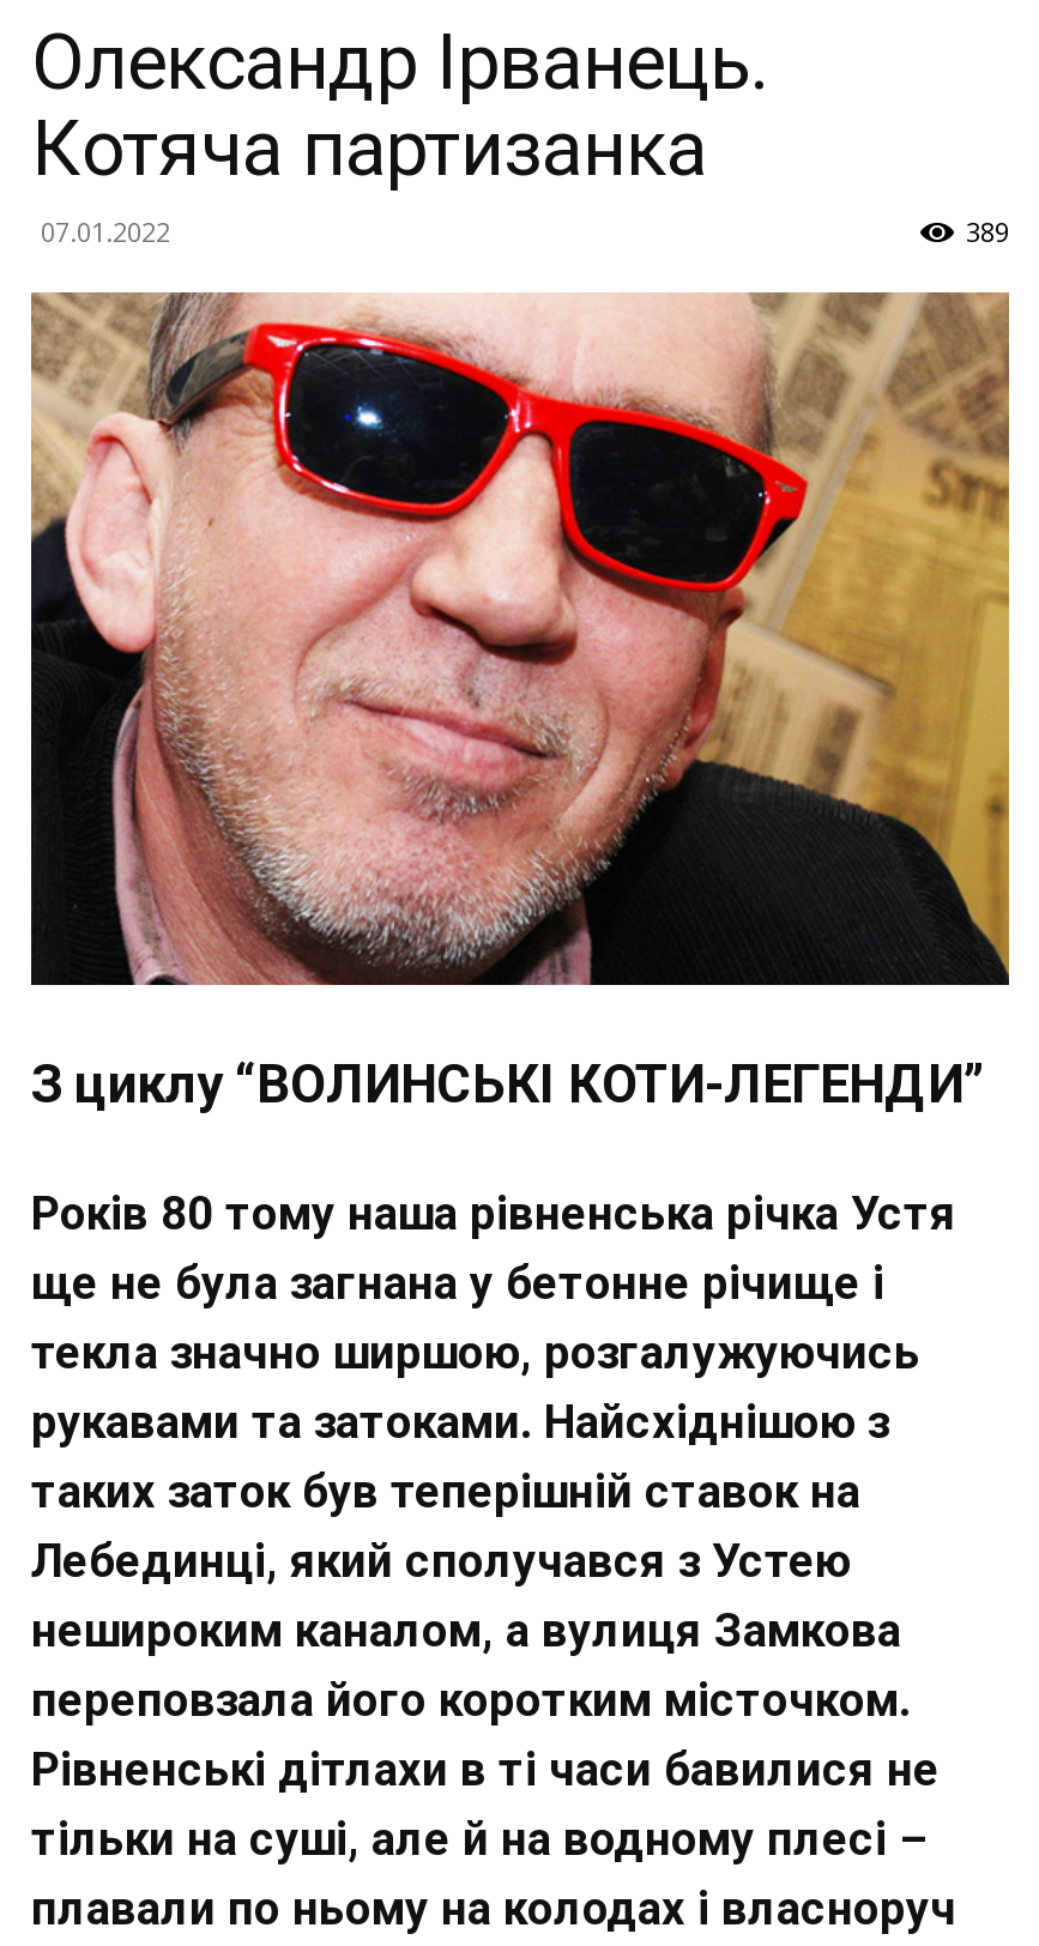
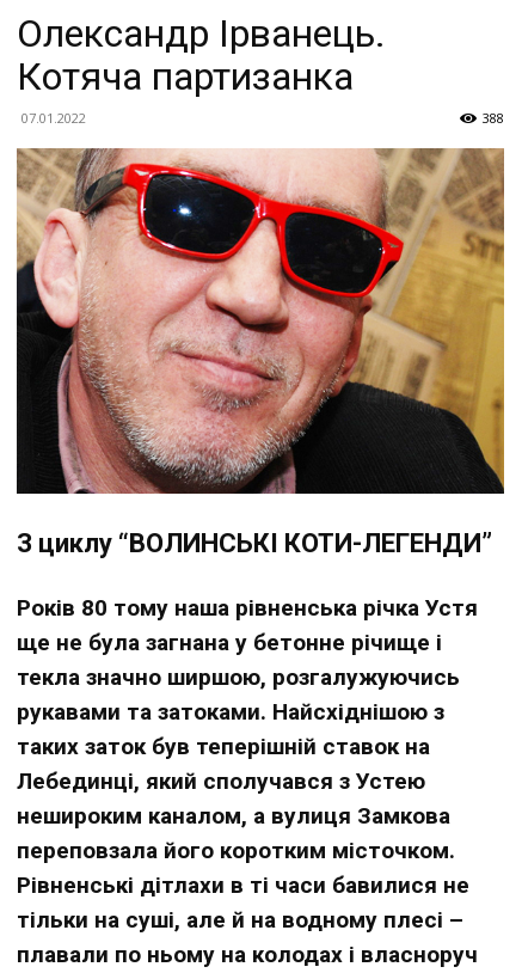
- 389
+ 388
